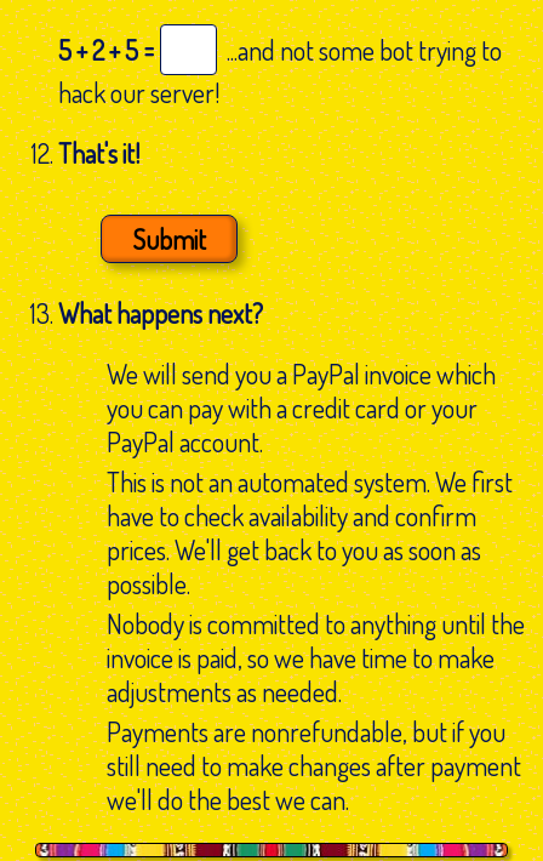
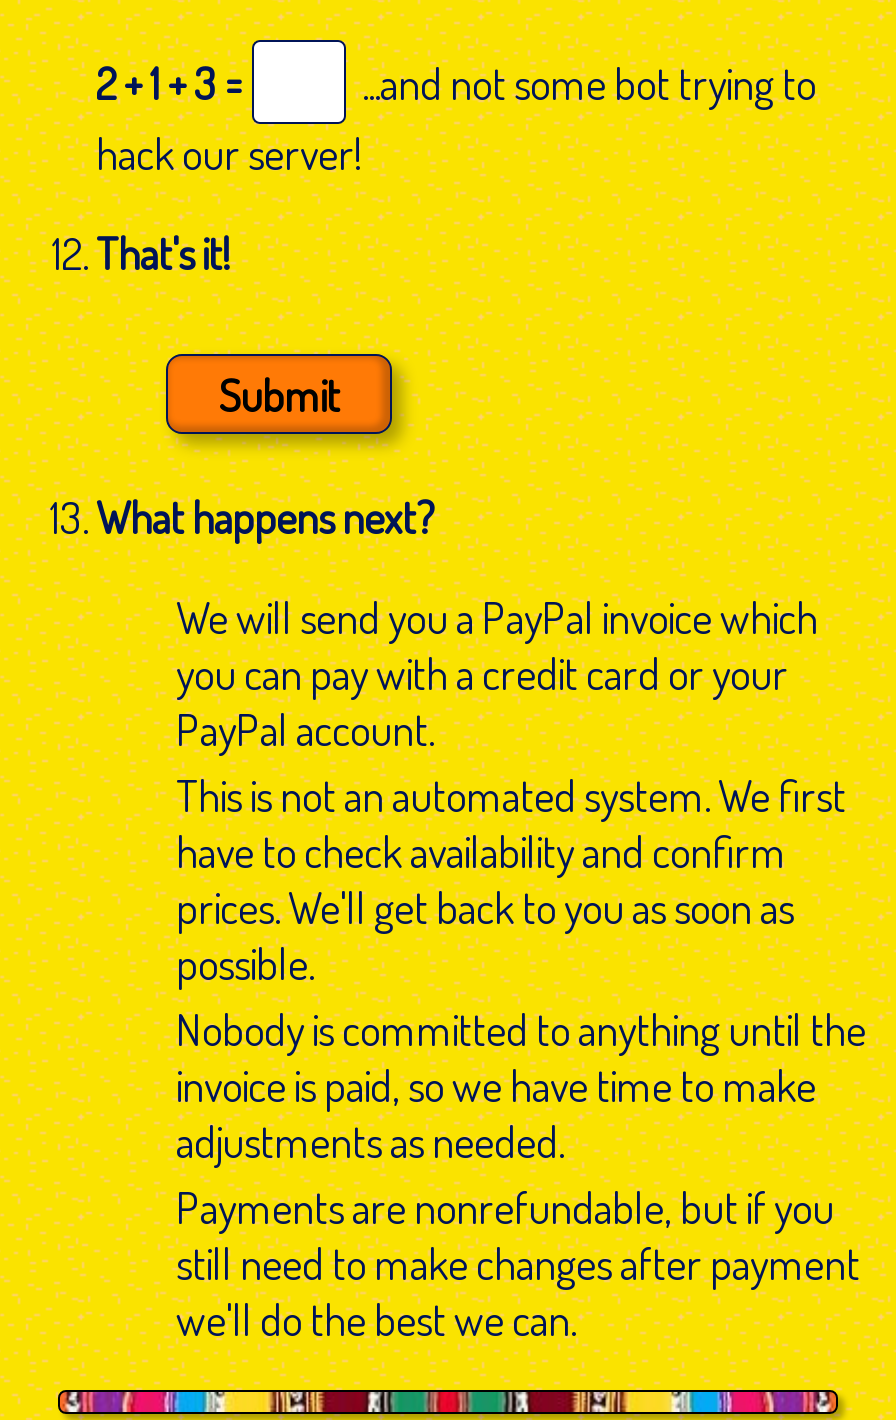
- 5 + 2 + 5 = ...and not some bot trying to
+ 2 + 1 + 3 = ...and not some bot trying to
